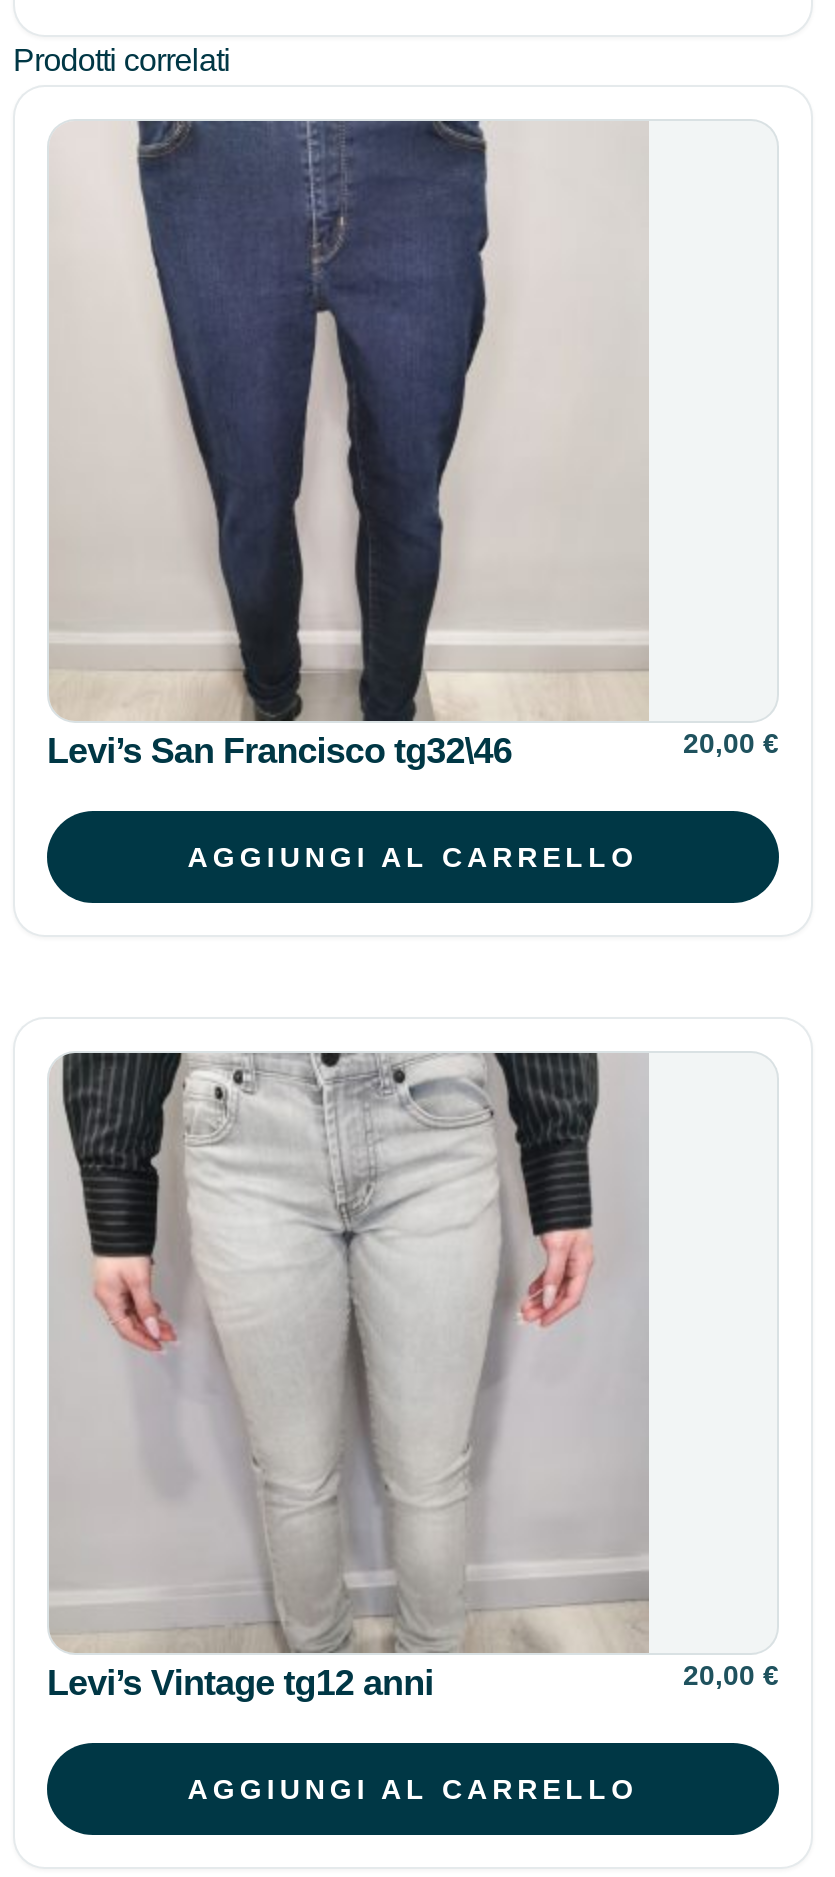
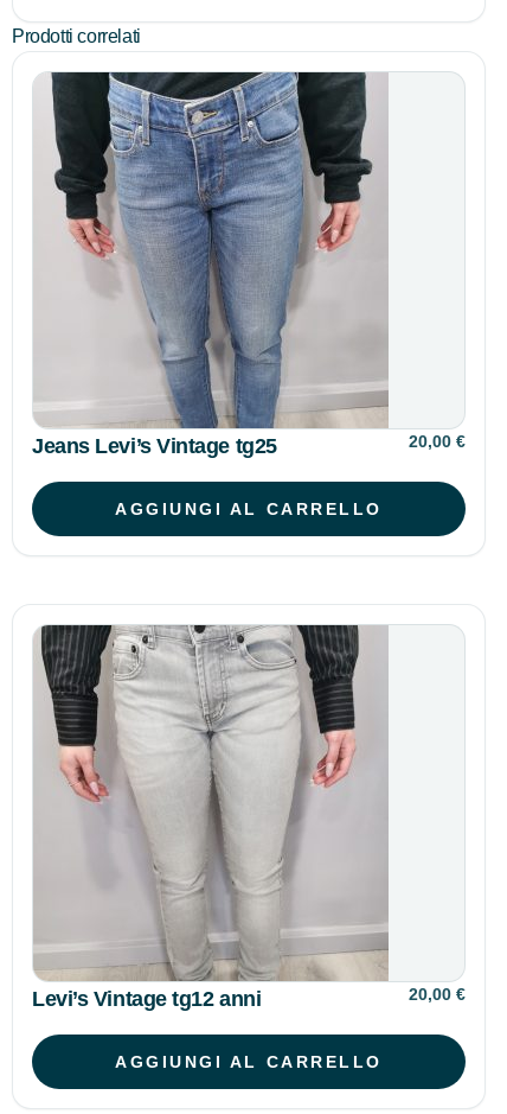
- [image]
- Levi’s San Francisco tg32\46
+ [image]
+ Jeans Levi’s Vintage tg25
